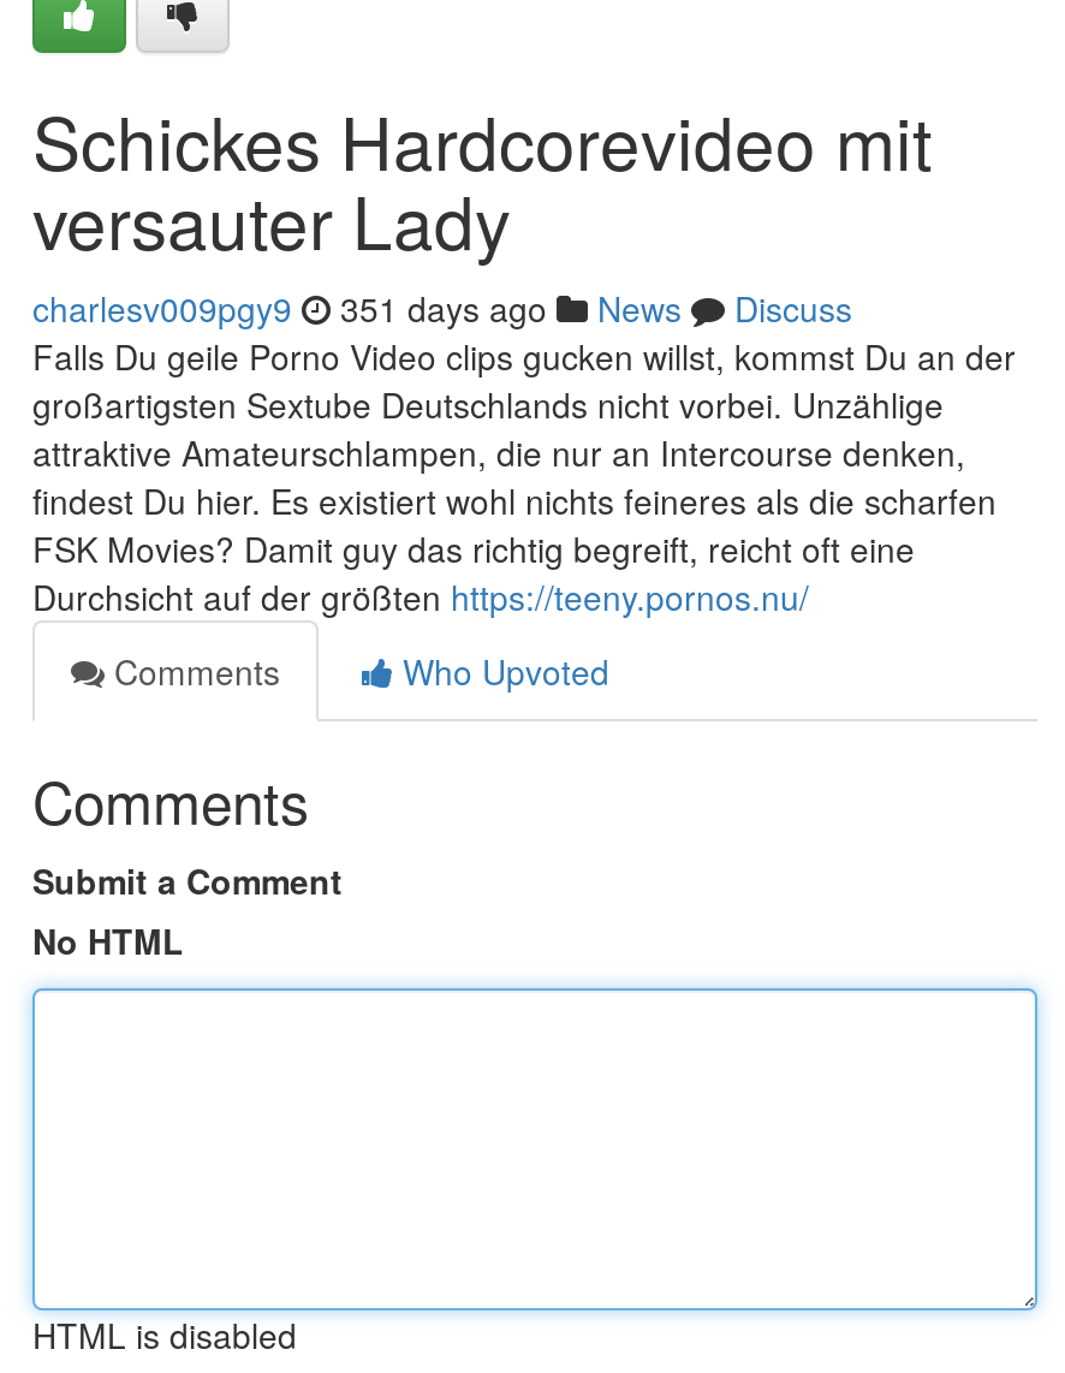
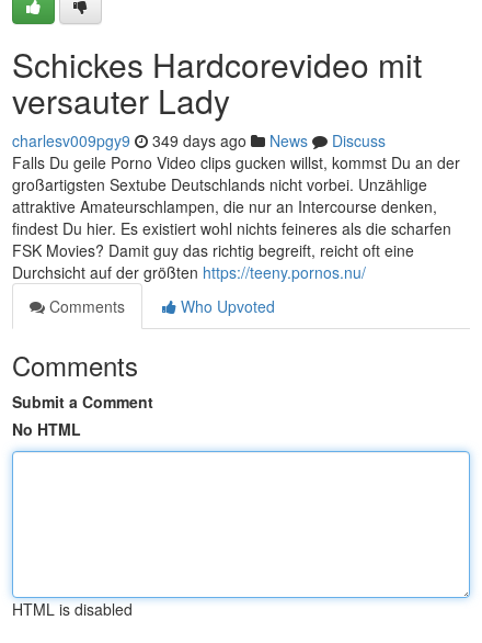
- charlesv009pgy9 351 days ago News Discuss
+ charlesv009pgy9 349 days ago News Discuss
